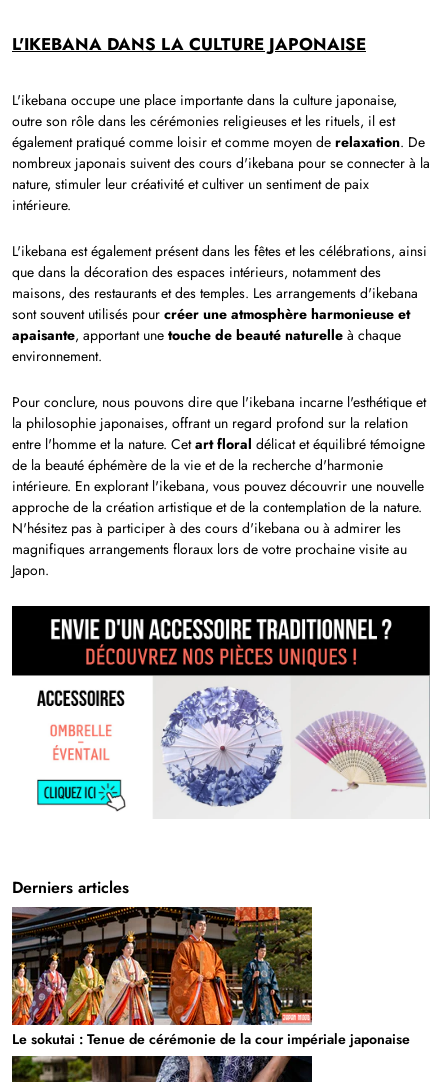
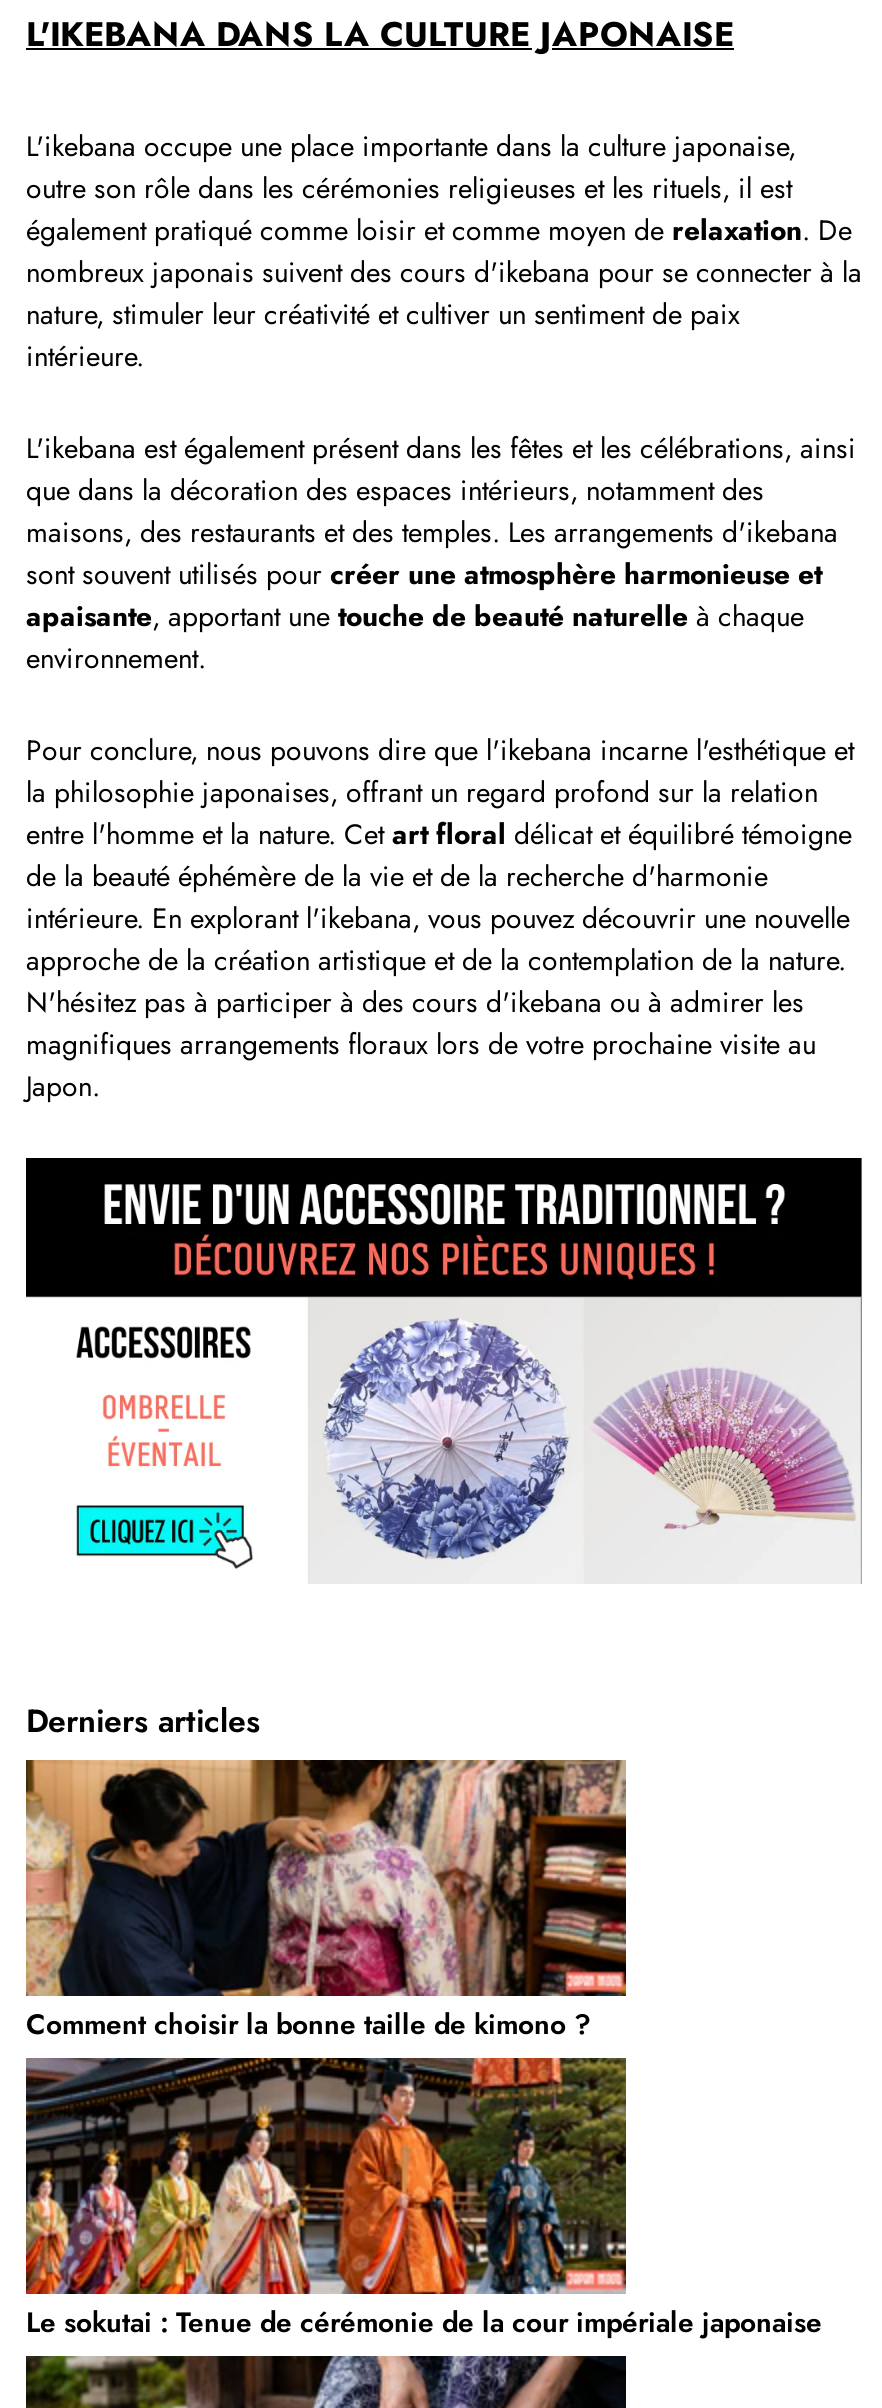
+ [image]
+ Comment choisir la bonne taille de kimono ?
